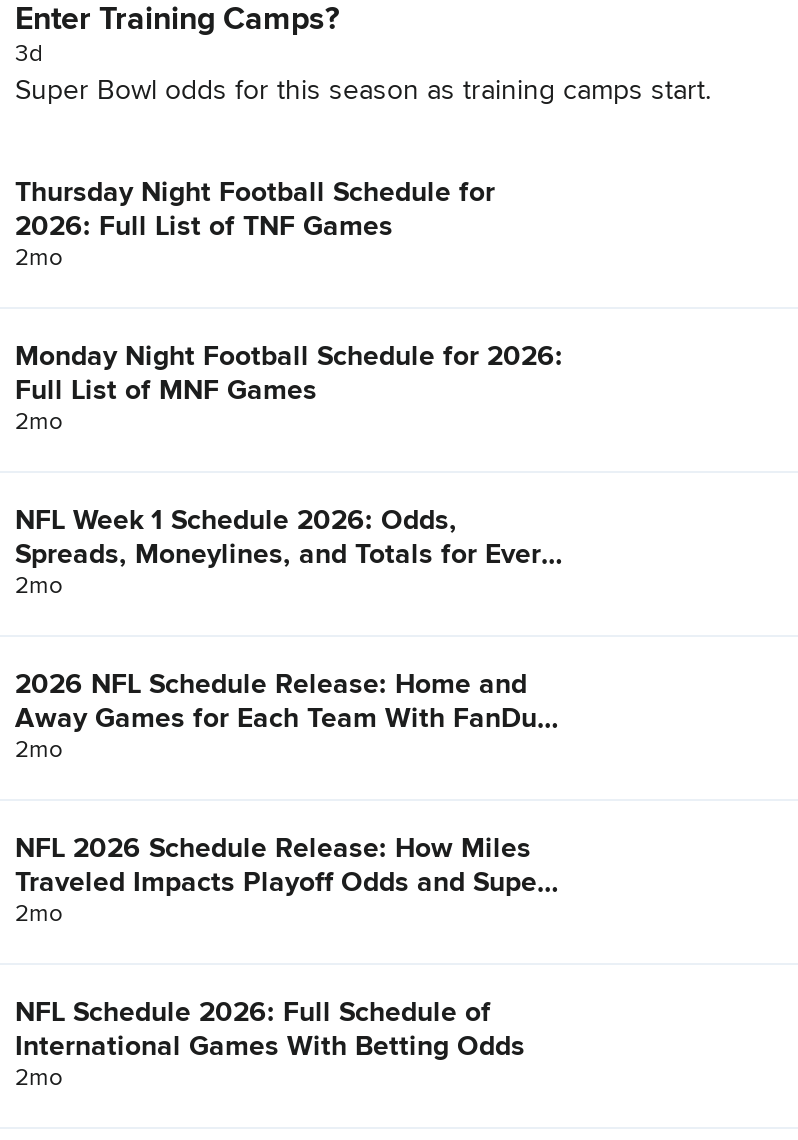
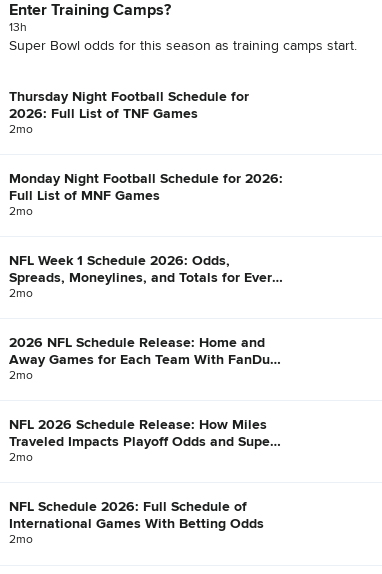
- 3d
+ 13h
